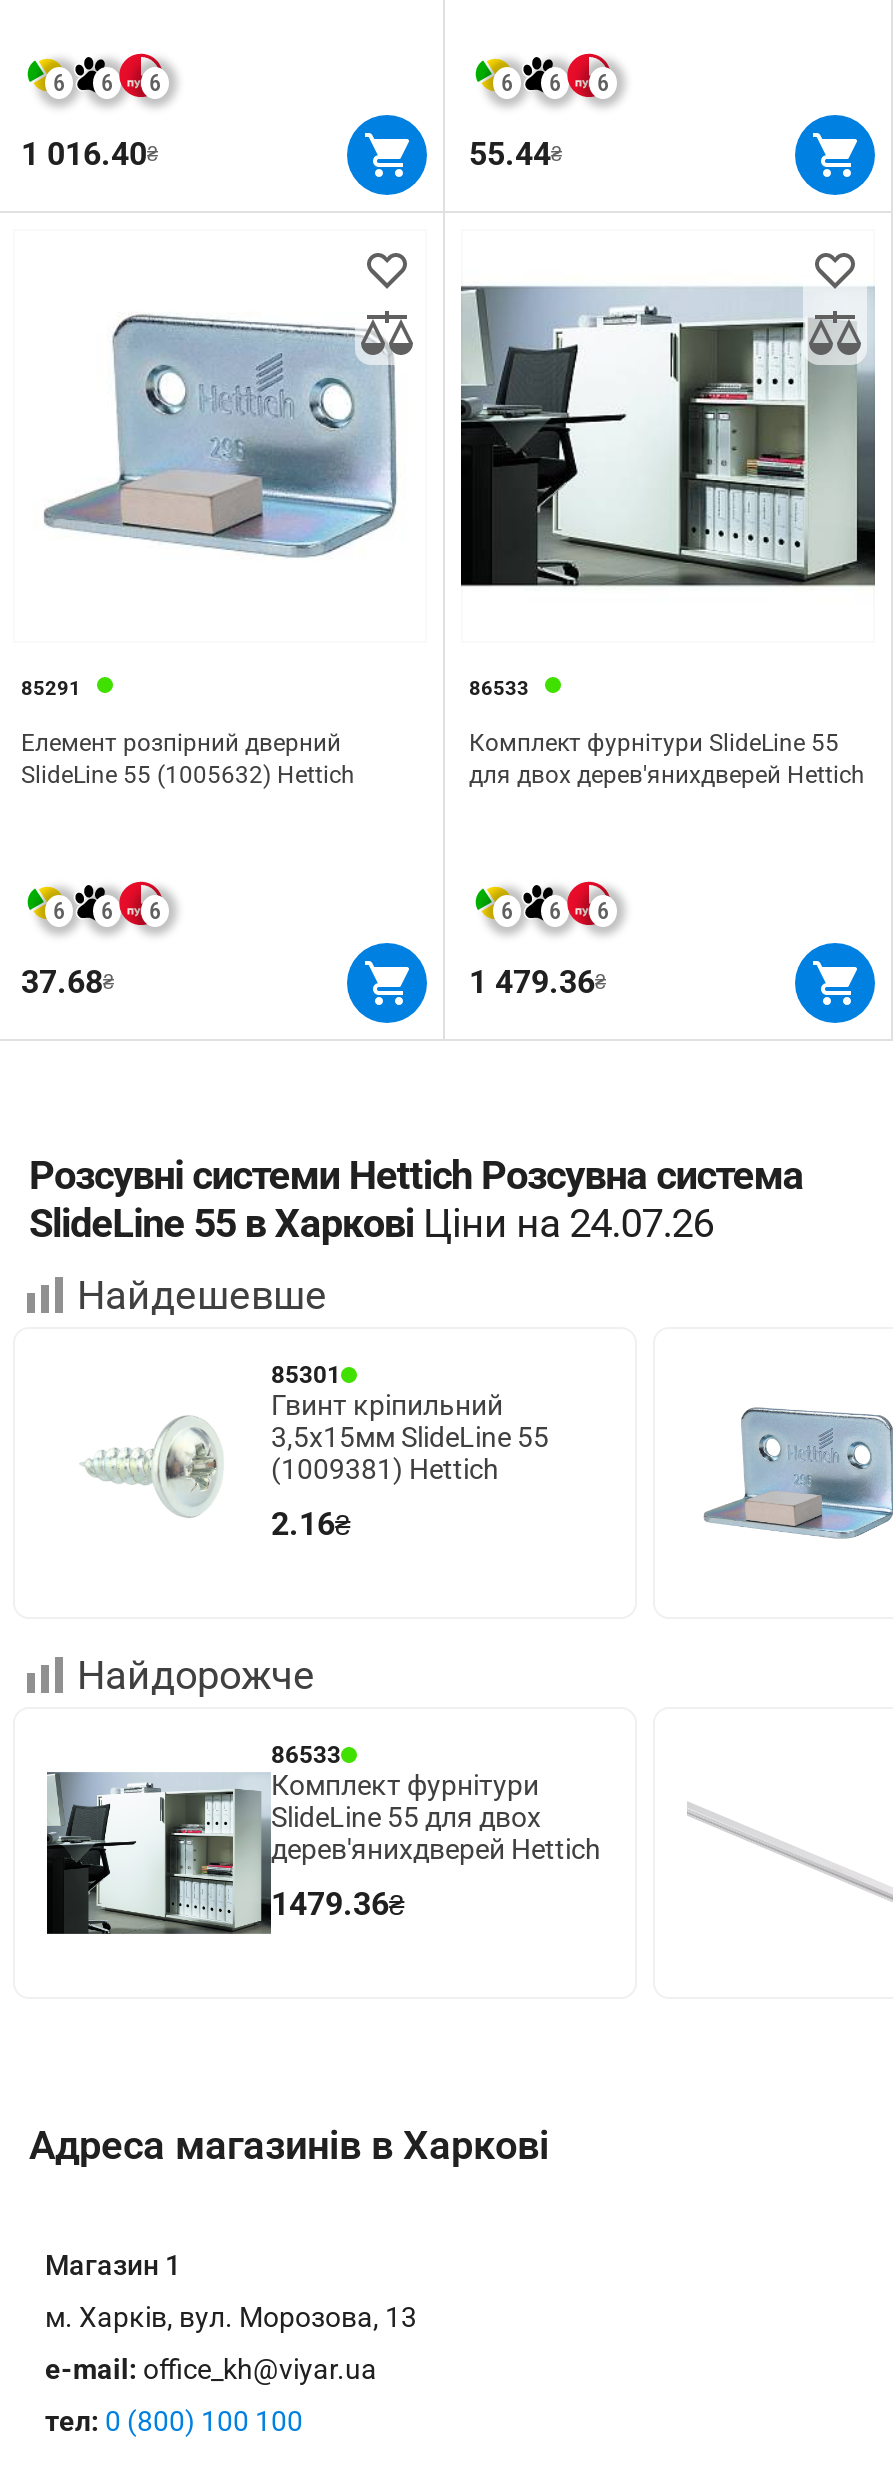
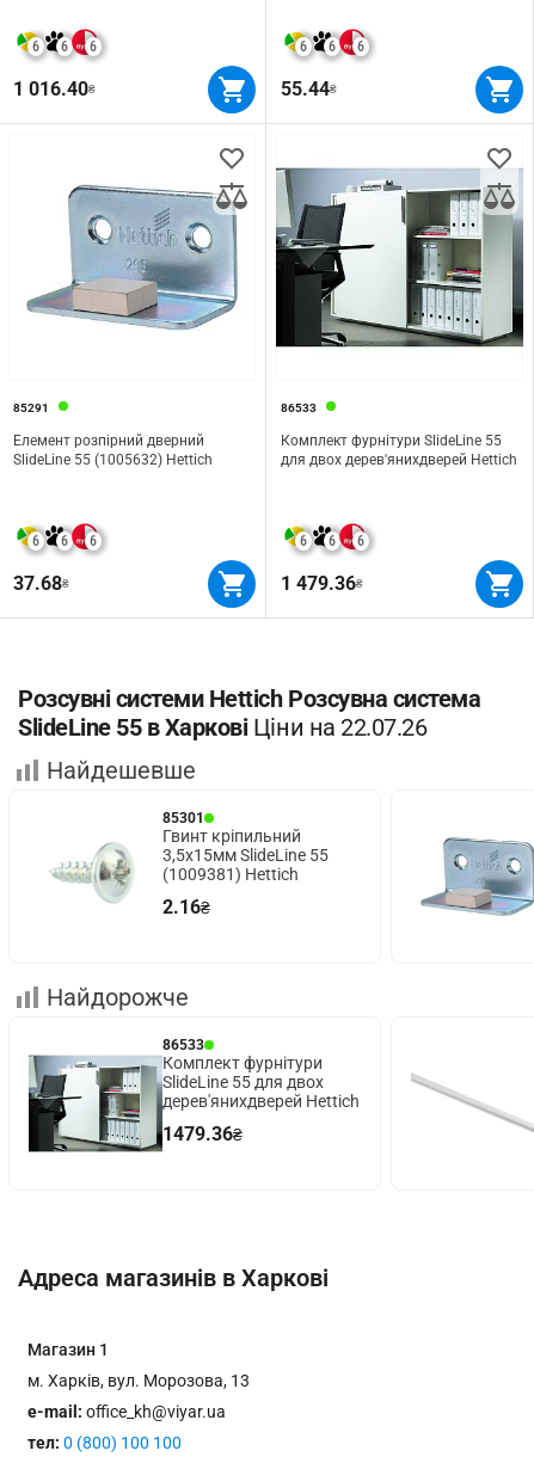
- SlideLine 55 в Харкові Ціни на 24.07.26
+ SlideLine 55 в Харкові Ціни на 22.07.26
